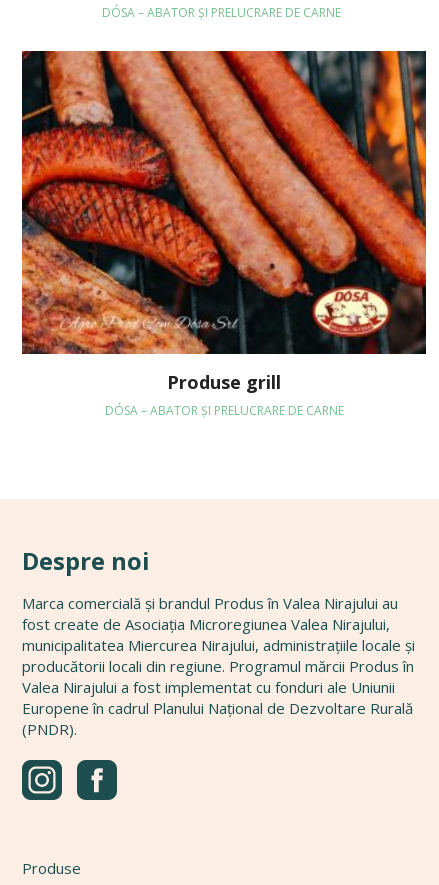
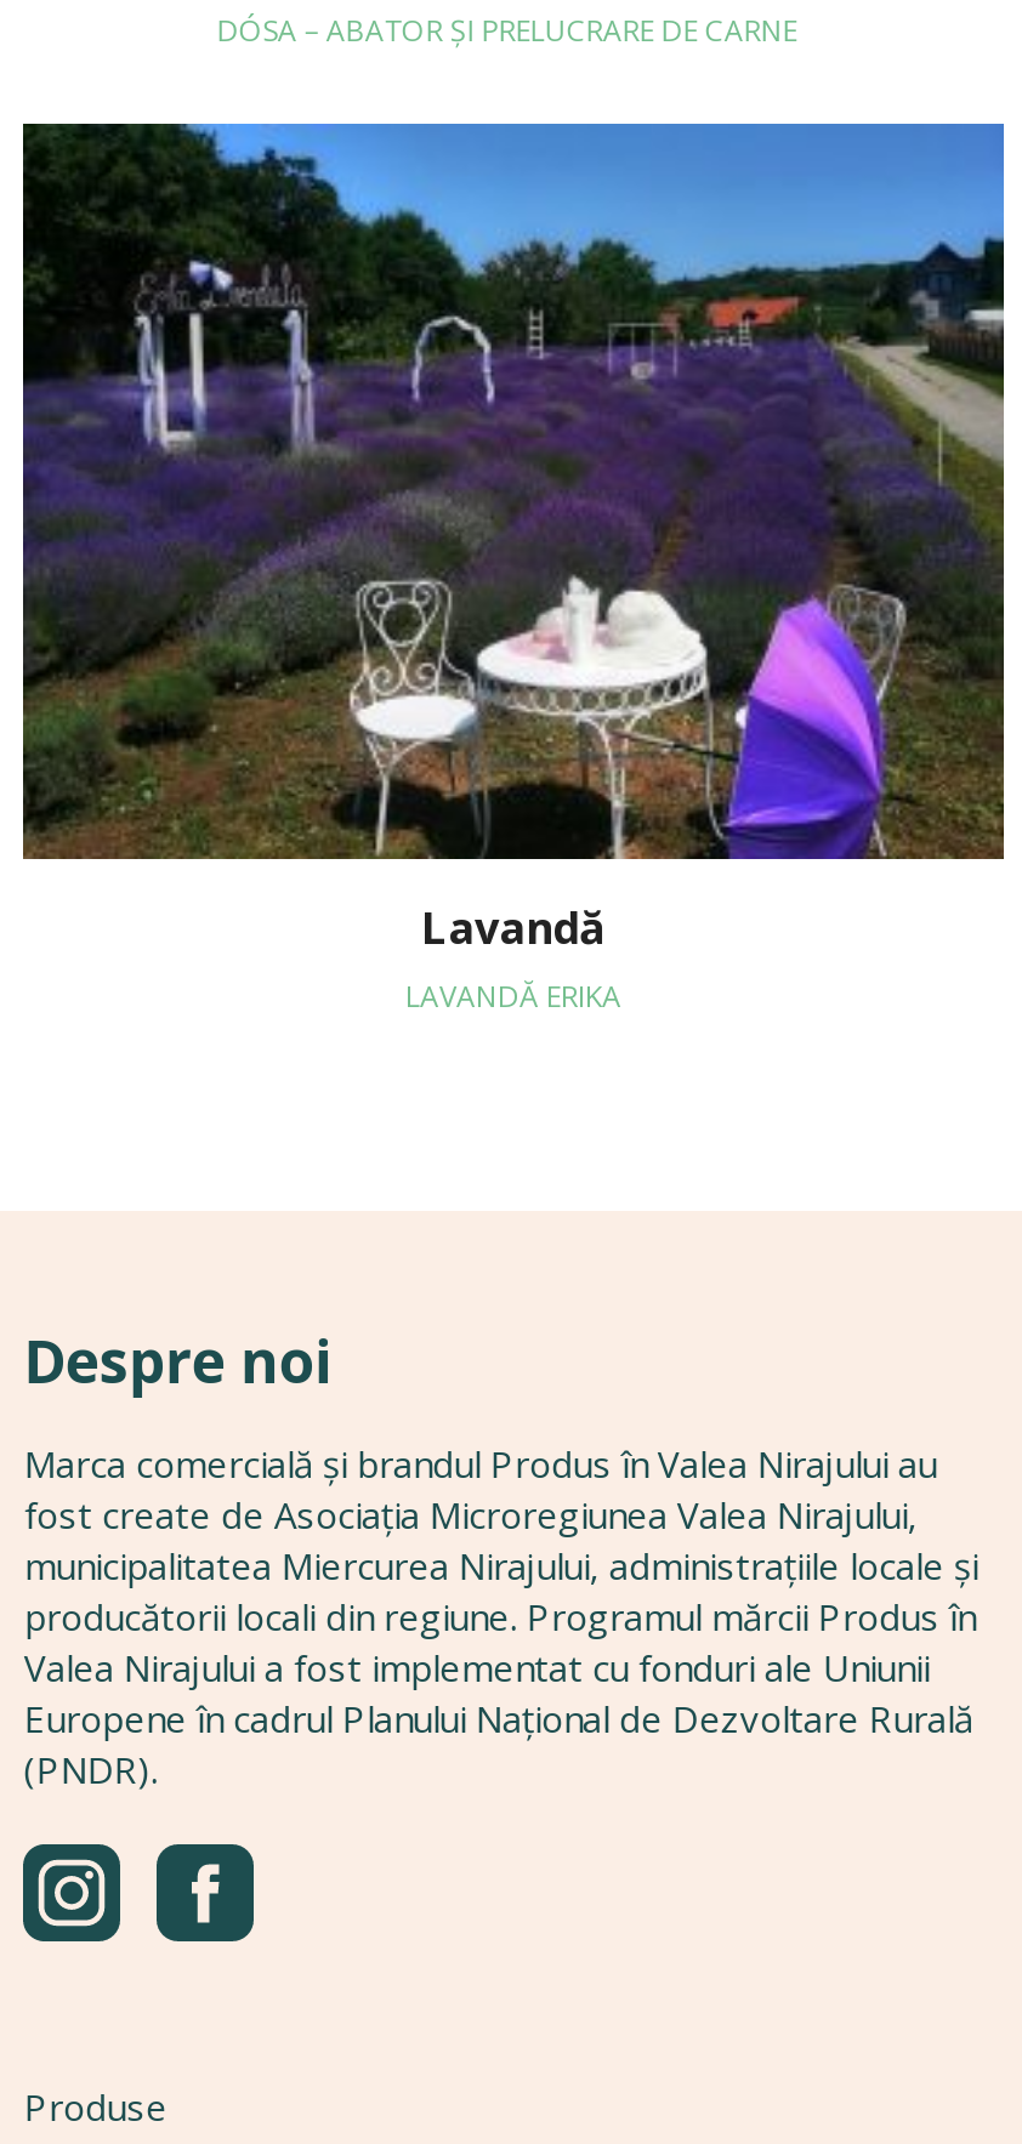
- [image]
- Produse grill
- DÓSA – ABATOR ȘI PRELUCRARE DE CARNE
+ [image]
+ Lavandă
+ LAVANDĂ ERIKA
